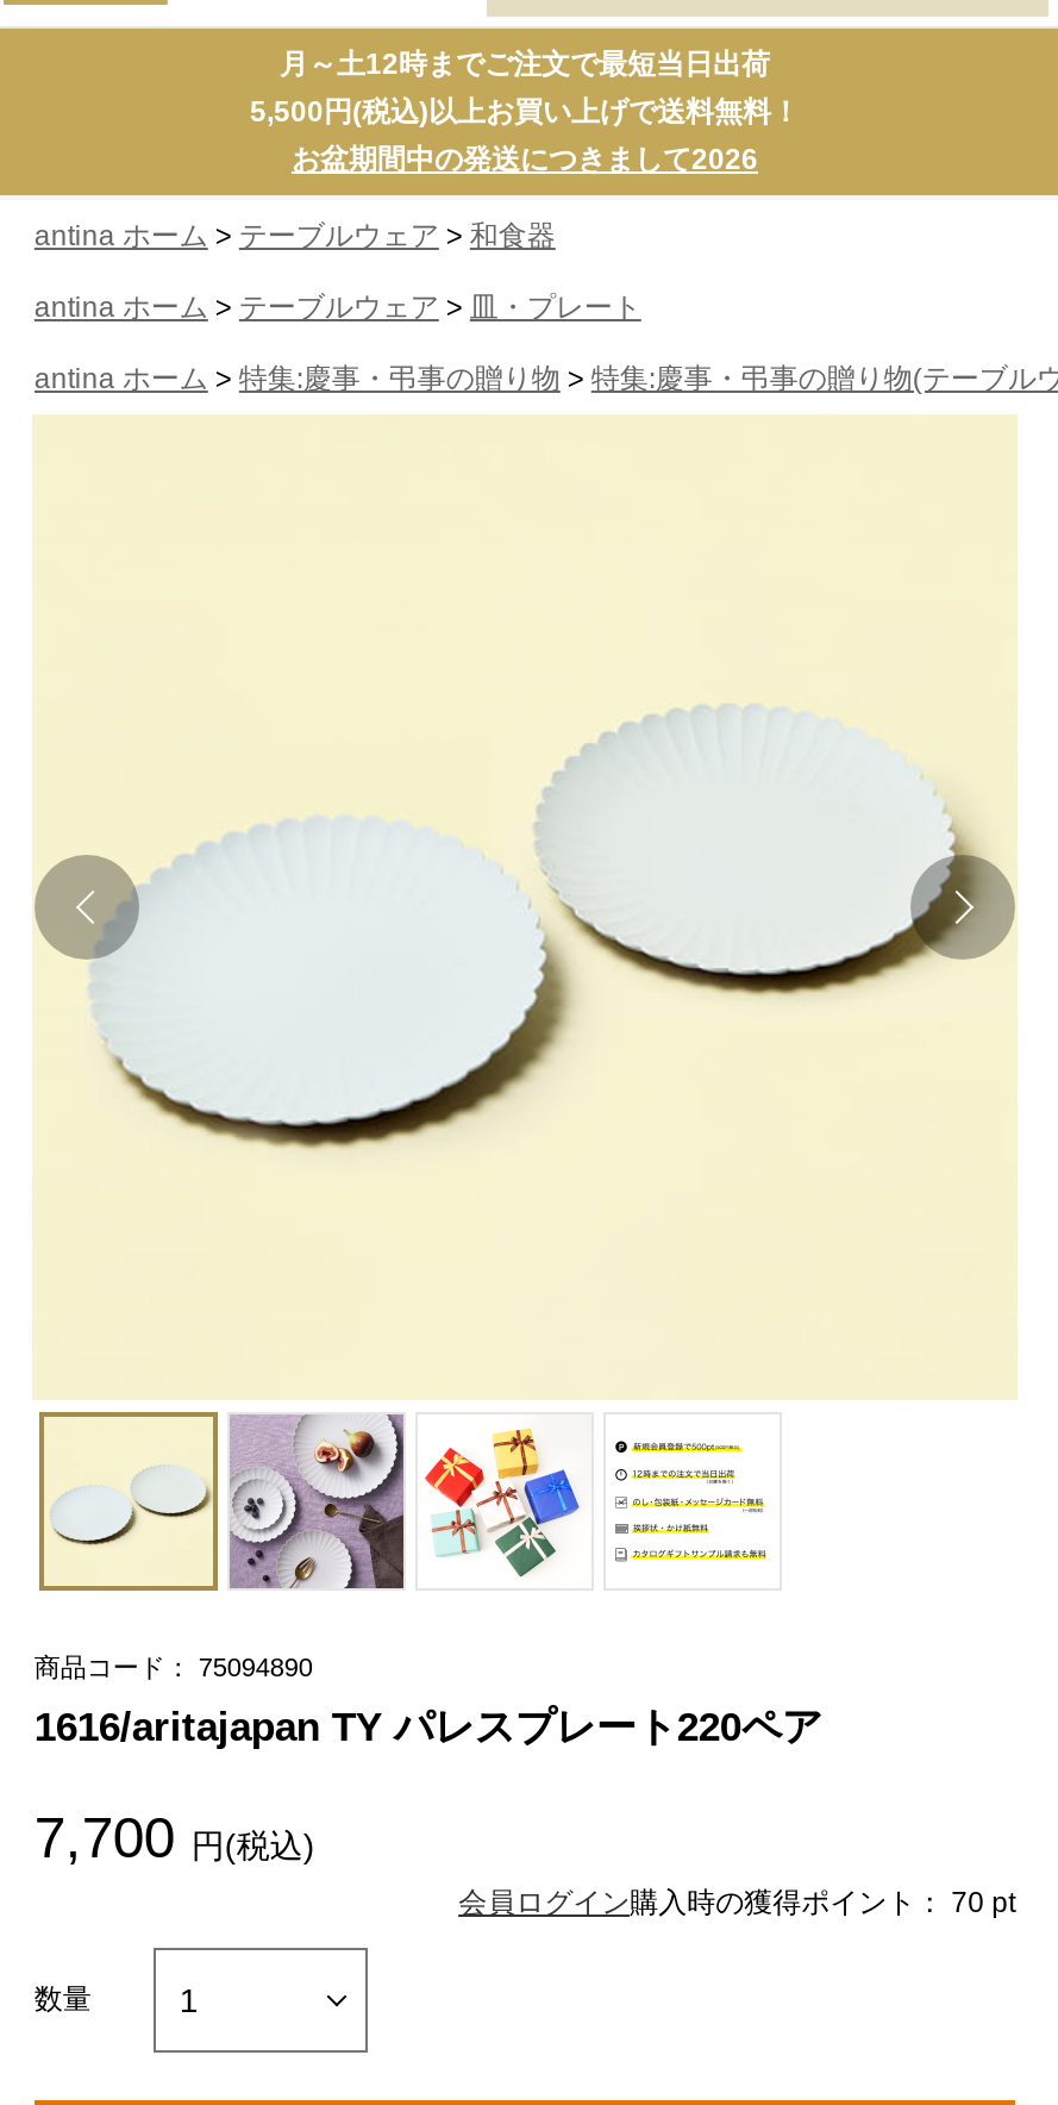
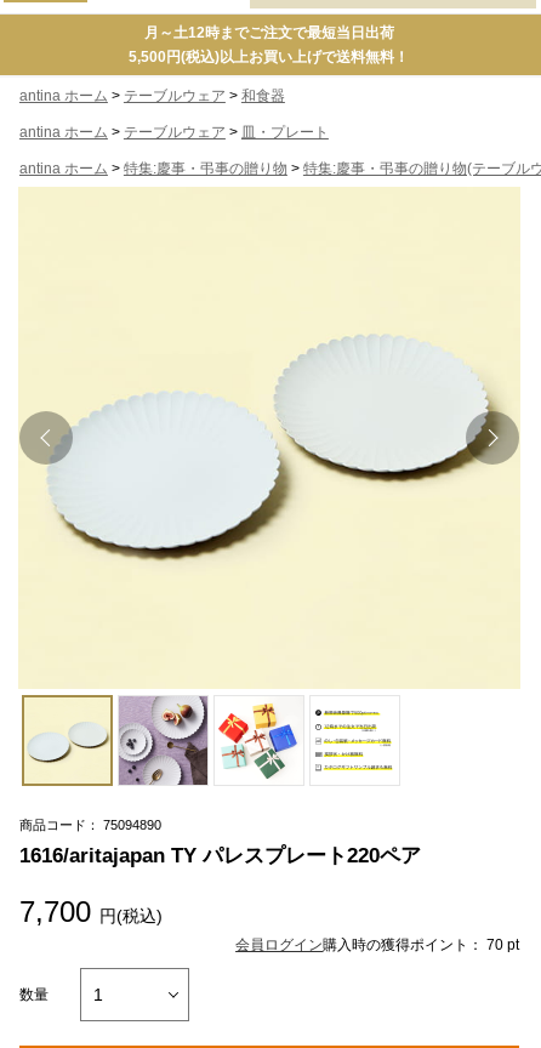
- お盆期間中の発送につきまして2026
